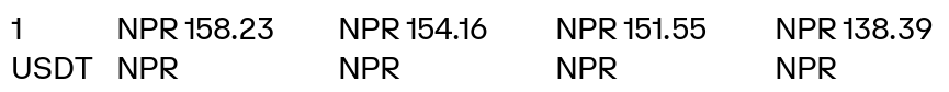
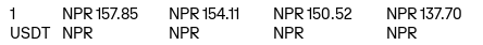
- NPR 158.23
+ NPR 157.85

- NPR 154.16
+ NPR 154.11

- NPR 151.55
+ NPR 150.52

- NPR 138.39
+ NPR 137.70
